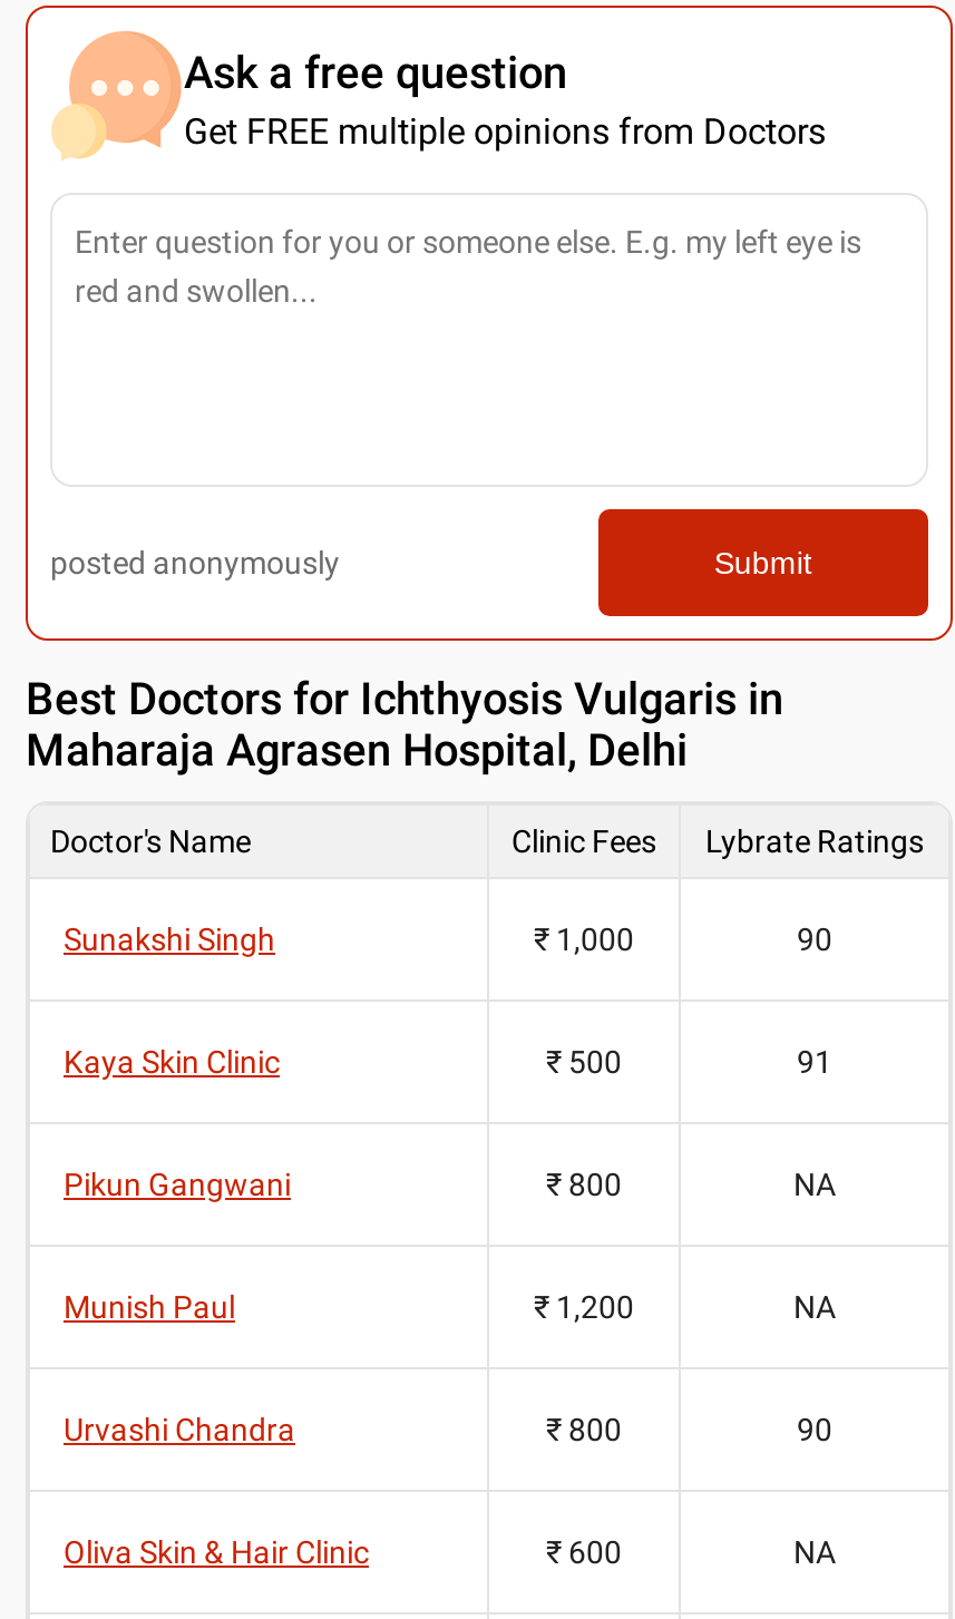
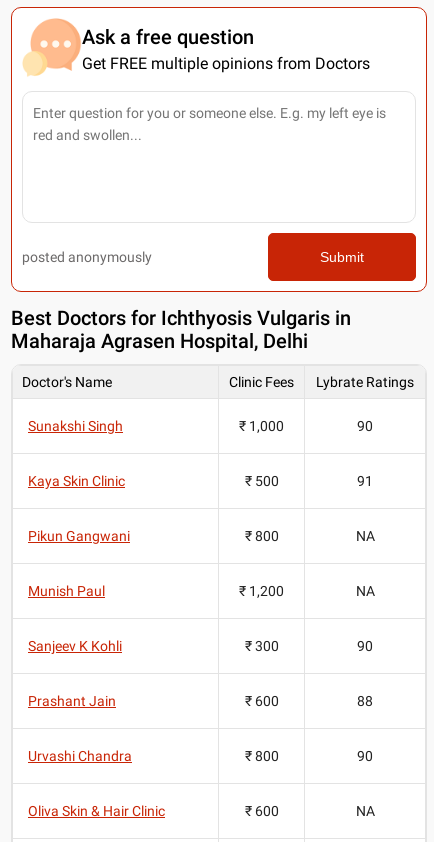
+ Sanjeev K Kohli
+ ₹ 300
+ 90
+ Prashant Jain
+ ₹ 600
+ 88
